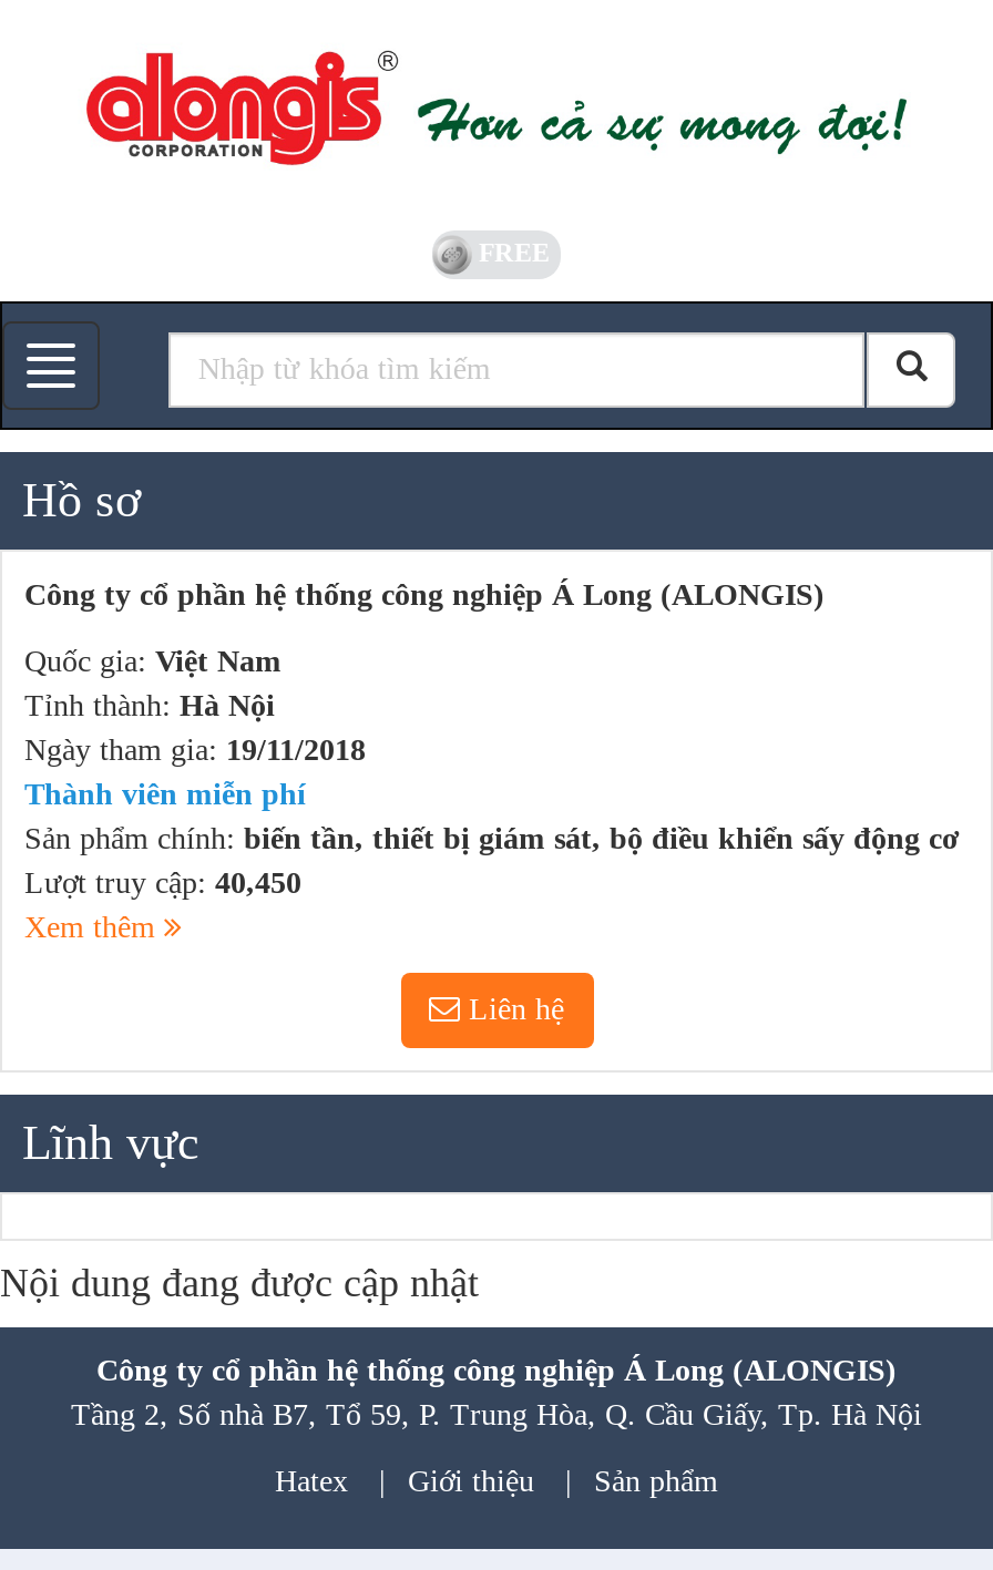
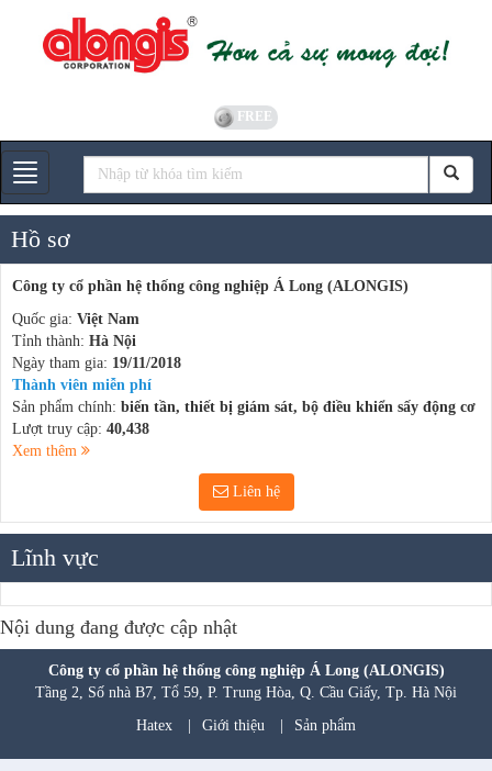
- Lượt truy cập: 40,450
+ Lượt truy cập: 40,438
